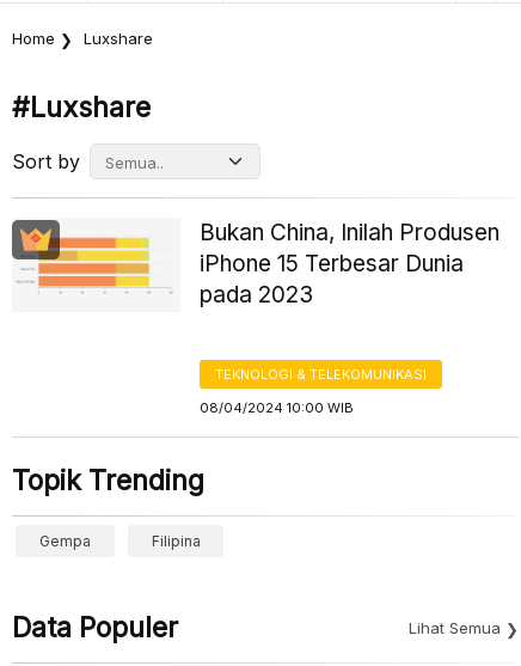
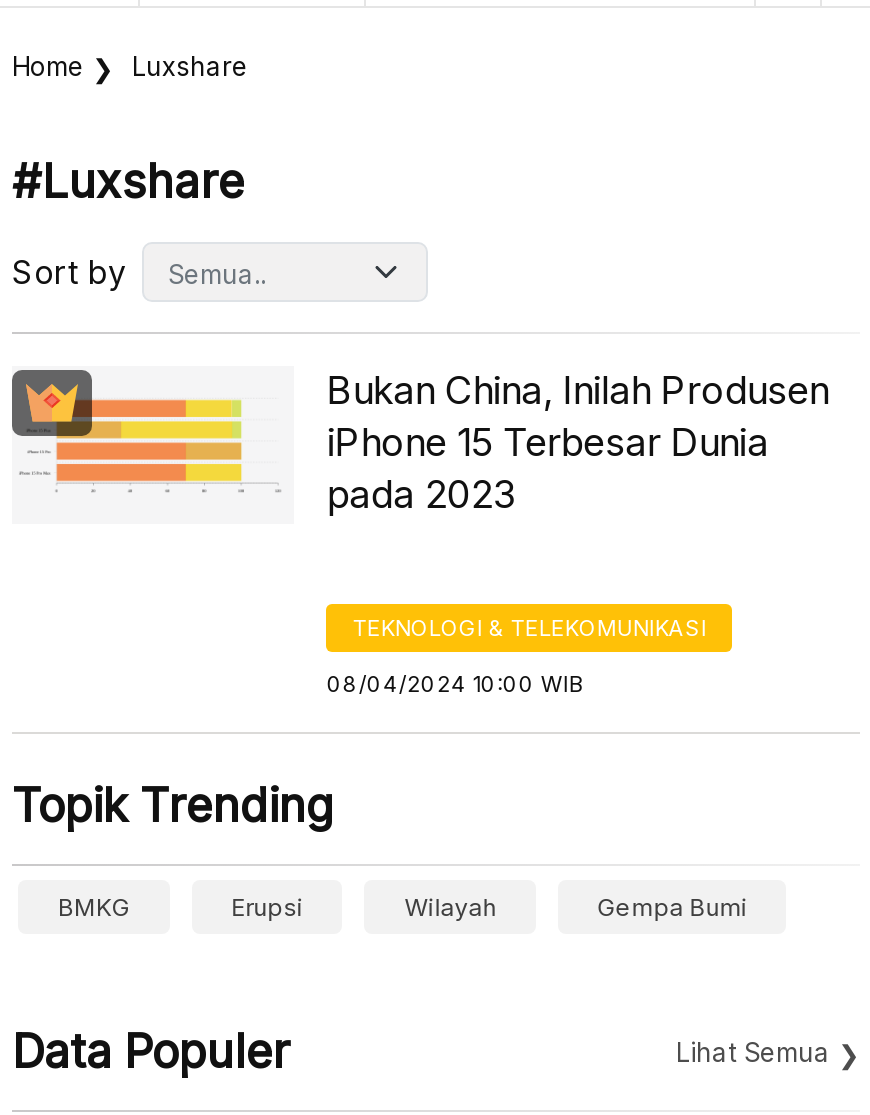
- Gempa
- Filipina
+ BMKG
+ Erupsi
+ Wilayah
+ Gempa Bumi
